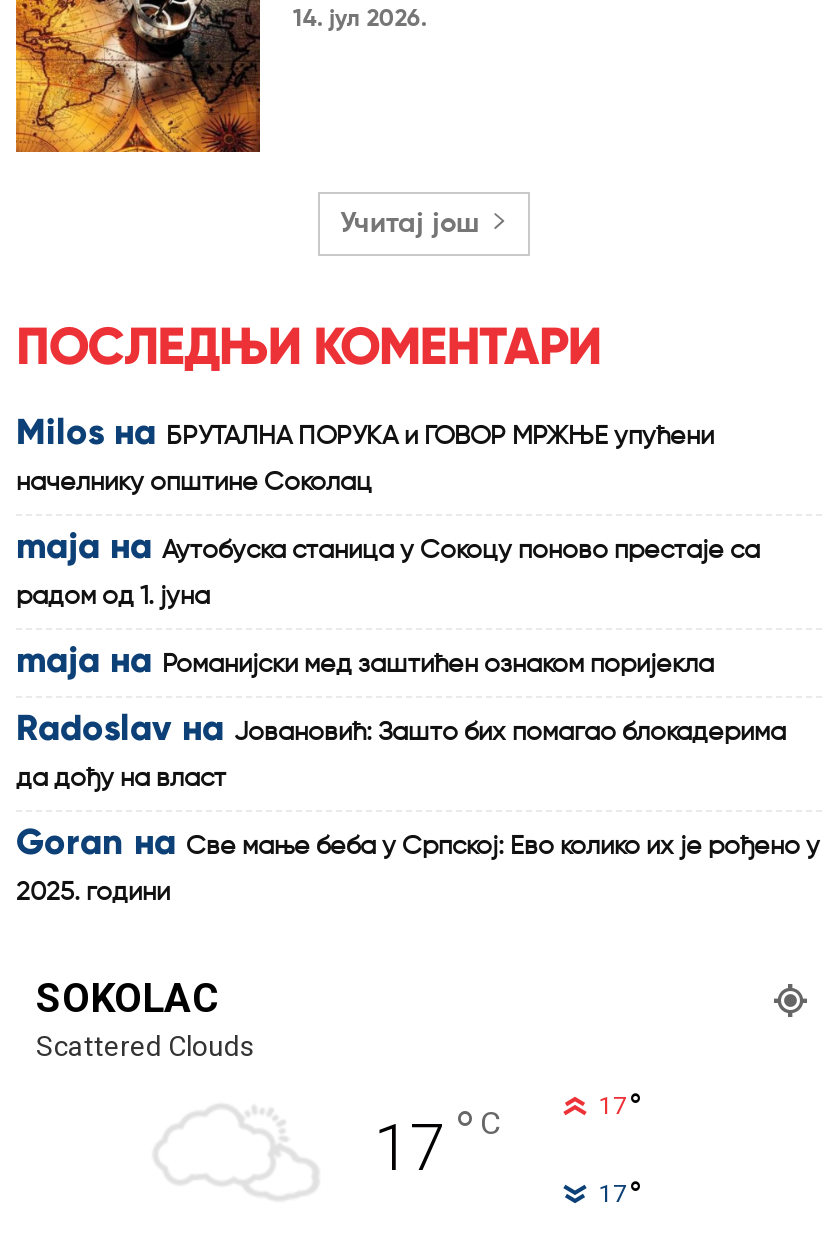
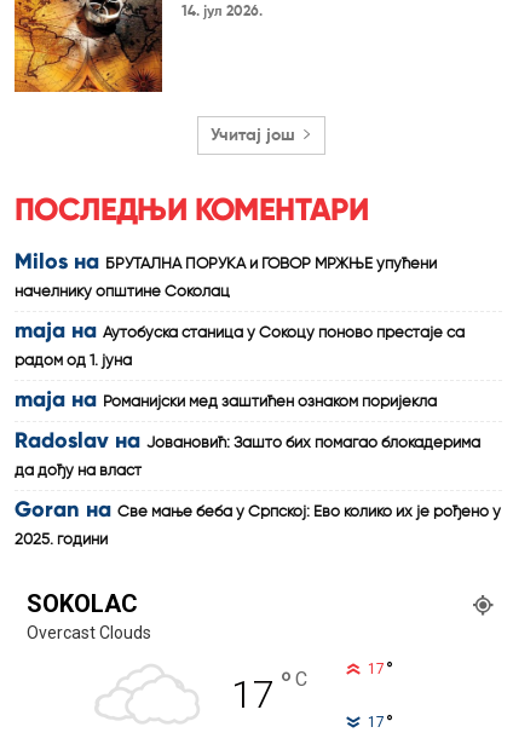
- Scattered Clouds
+ Overcast Clouds
